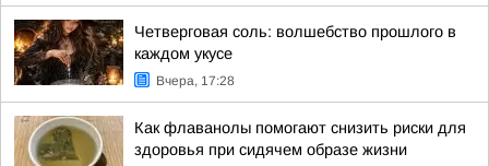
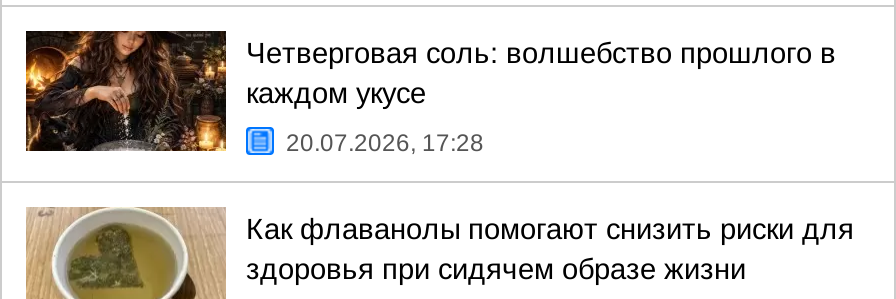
- Вчера, 17:28
+ 20.07.2026, 17:28
